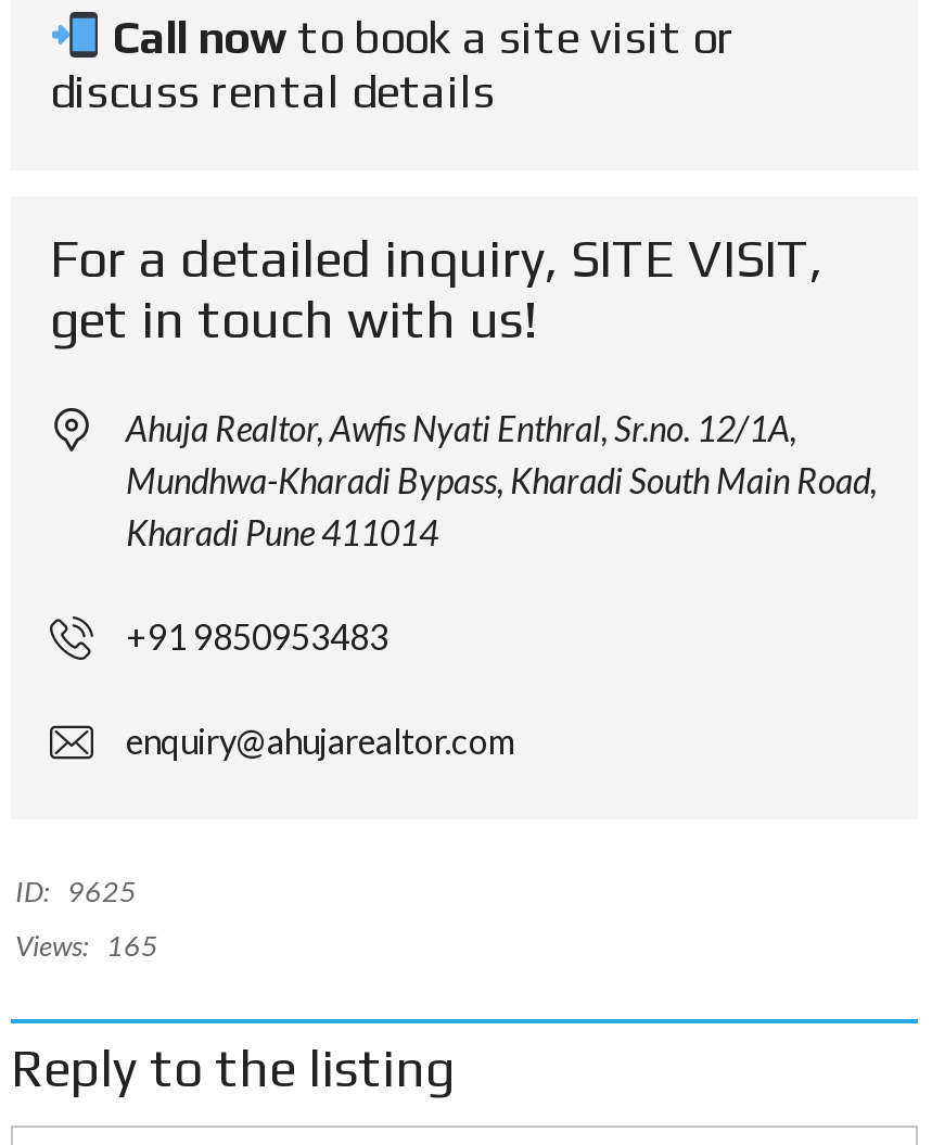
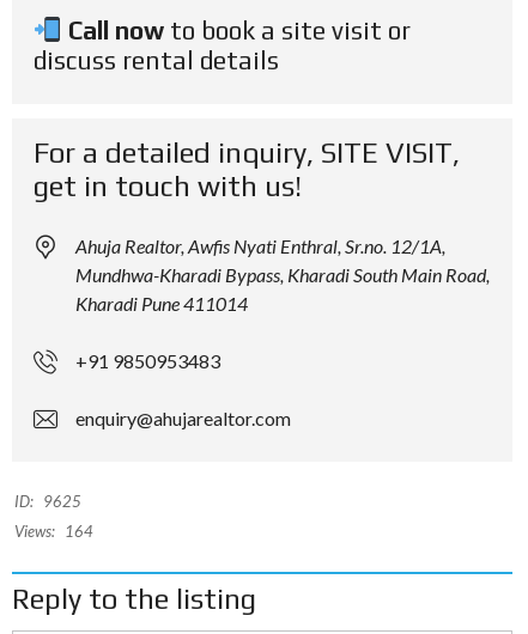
- Views: 165
+ Views: 164
